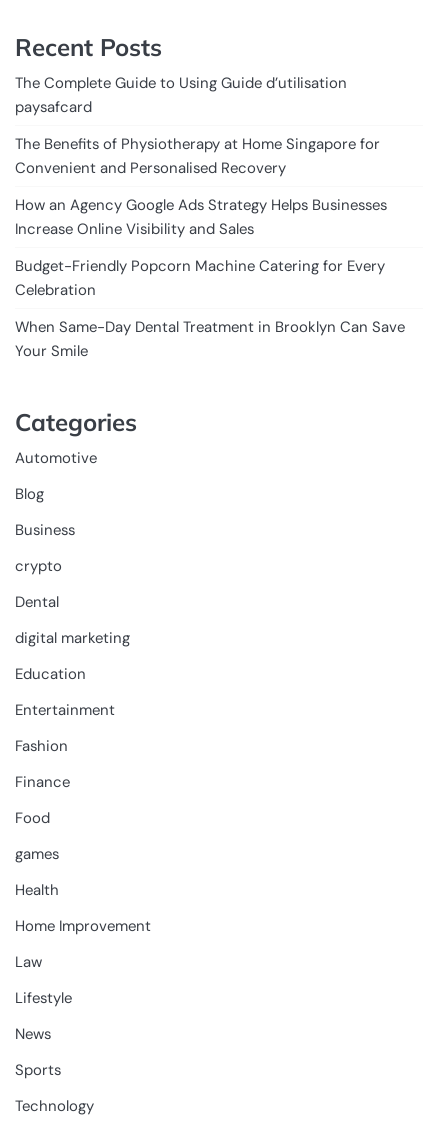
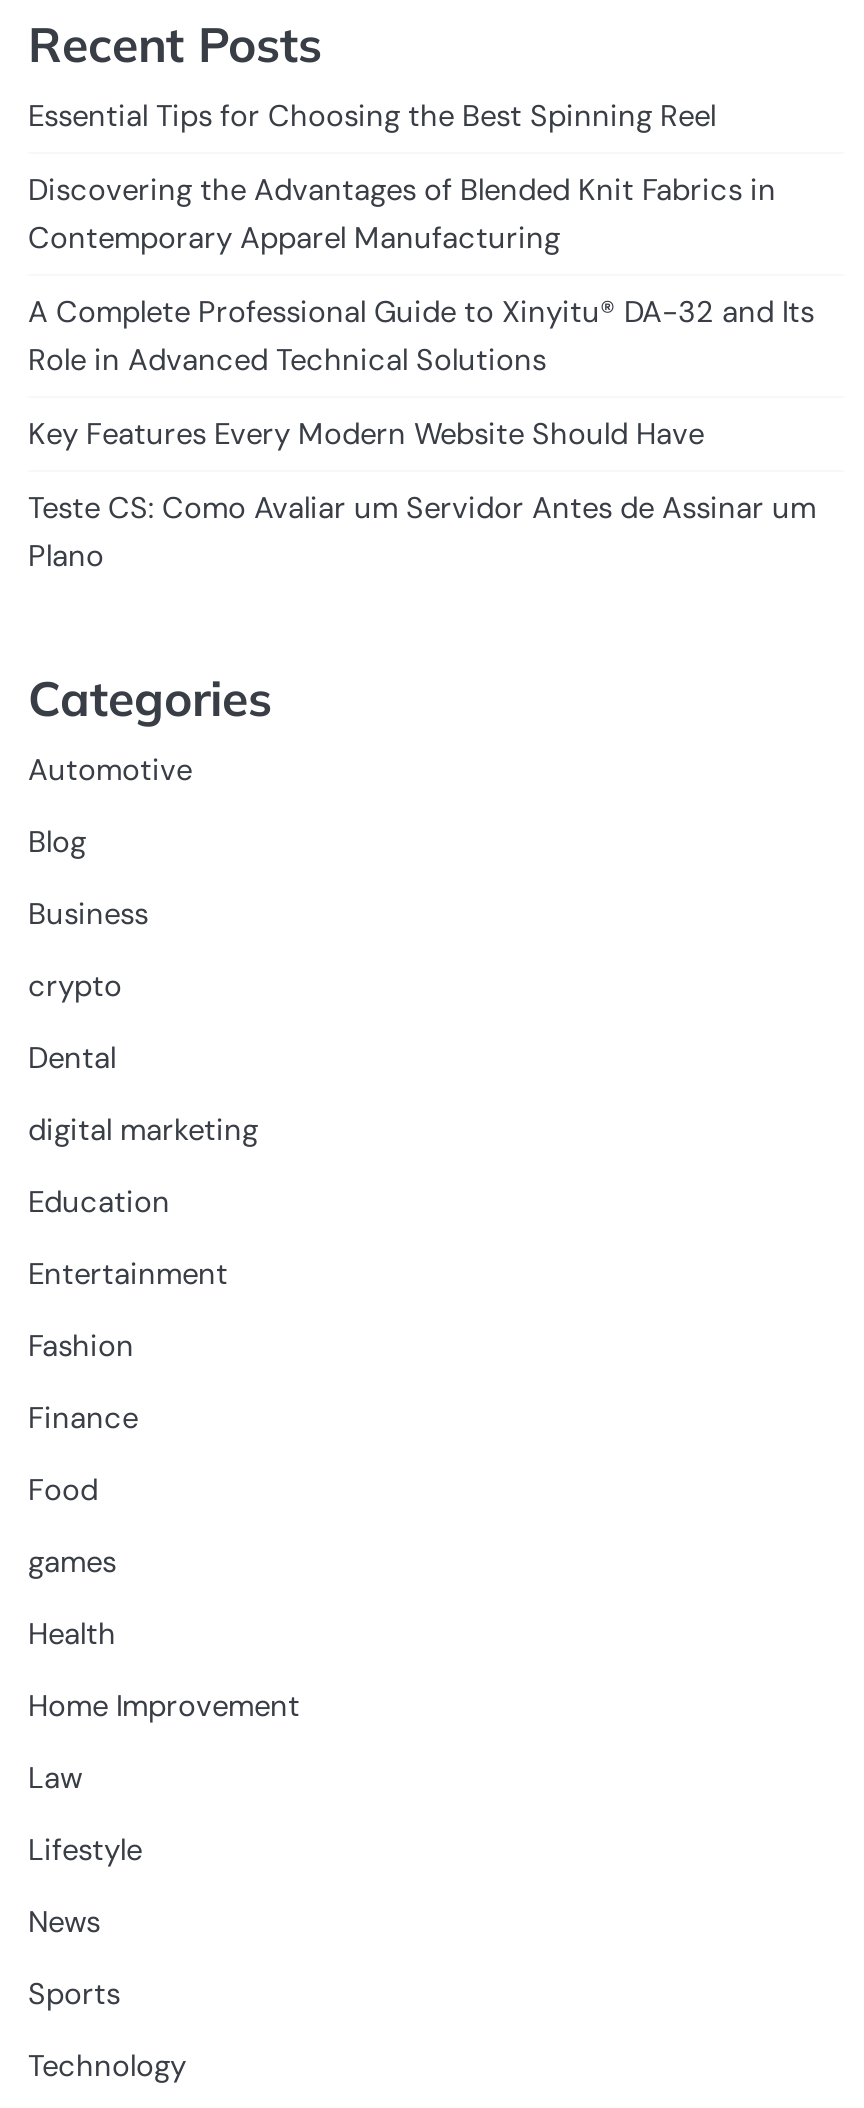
- The Complete Guide to Using Guide d’utilisation
- paysafcard
+ Essential Tips for Choosing the Best Spinning Reel

- The Benefits of Physiotherapy at Home Singapore for
- Convenient and Personalised Recovery
+ Discovering the Advantages of Blended Knit Fabrics in
+ Contemporary Apparel Manufacturing

- How an Agency Google Ads Strategy Helps Businesses
- Increase Online Visibility and Sales
+ A Complete Professional Guide to Xinyitu® DA-32 and Its
+ Role in Advanced Technical Solutions

- Budget-Friendly Popcorn Machine Catering for Every
- Celebration
+ Key Features Every Modern Website Should Have

- When Same-Day Dental Treatment in Brooklyn Can Save
- Your Smile
+ Teste CS: Como Avaliar um Servidor Antes de Assinar um
+ Plano
